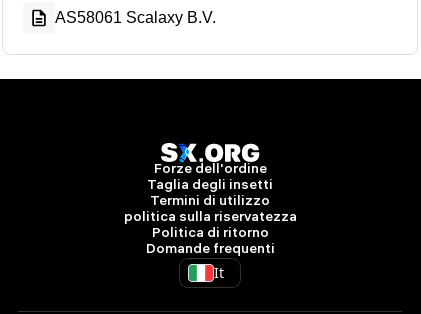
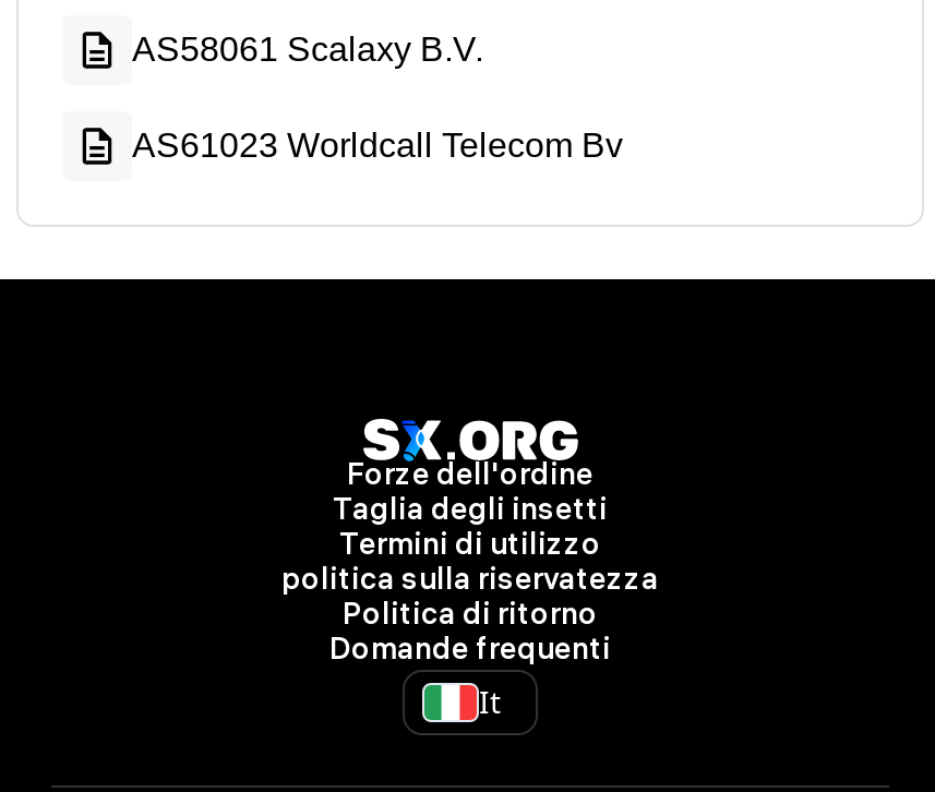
+ AS61023 Worldcall Telecom Bv
